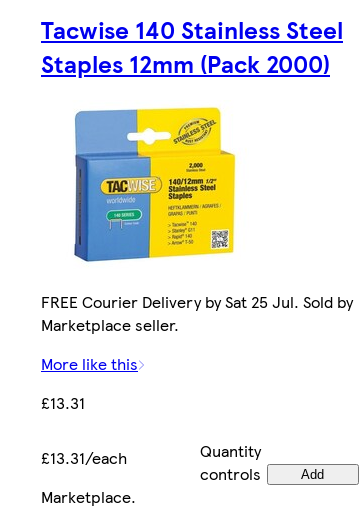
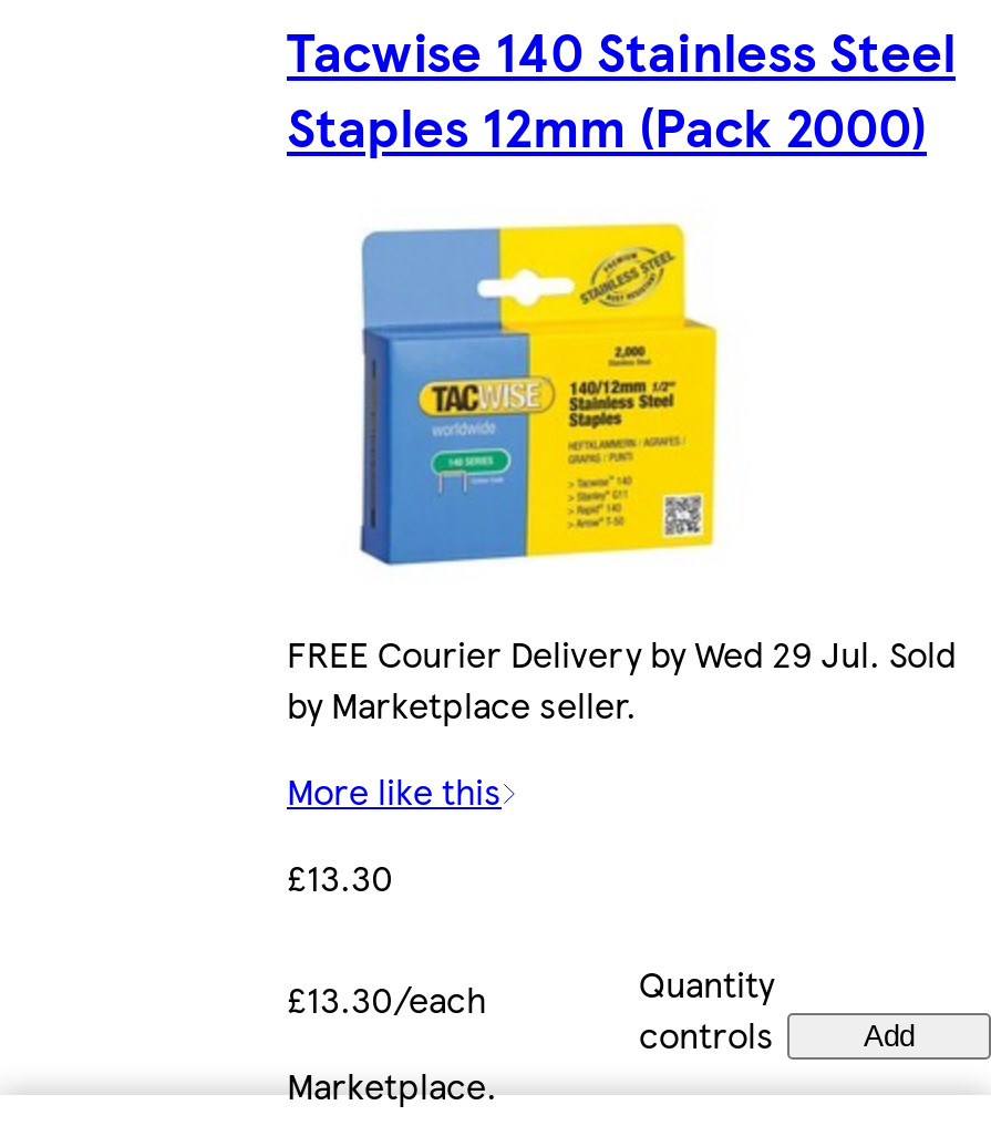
- FREE Courier Delivery by Sat 25 Jul. Sold by
- Marketplace seller.
+ FREE Courier Delivery by Wed 29 Jul. Sold
+ by Marketplace seller.

- £13.31
+ £13.30

- £13.31/each
+ £13.30/each
